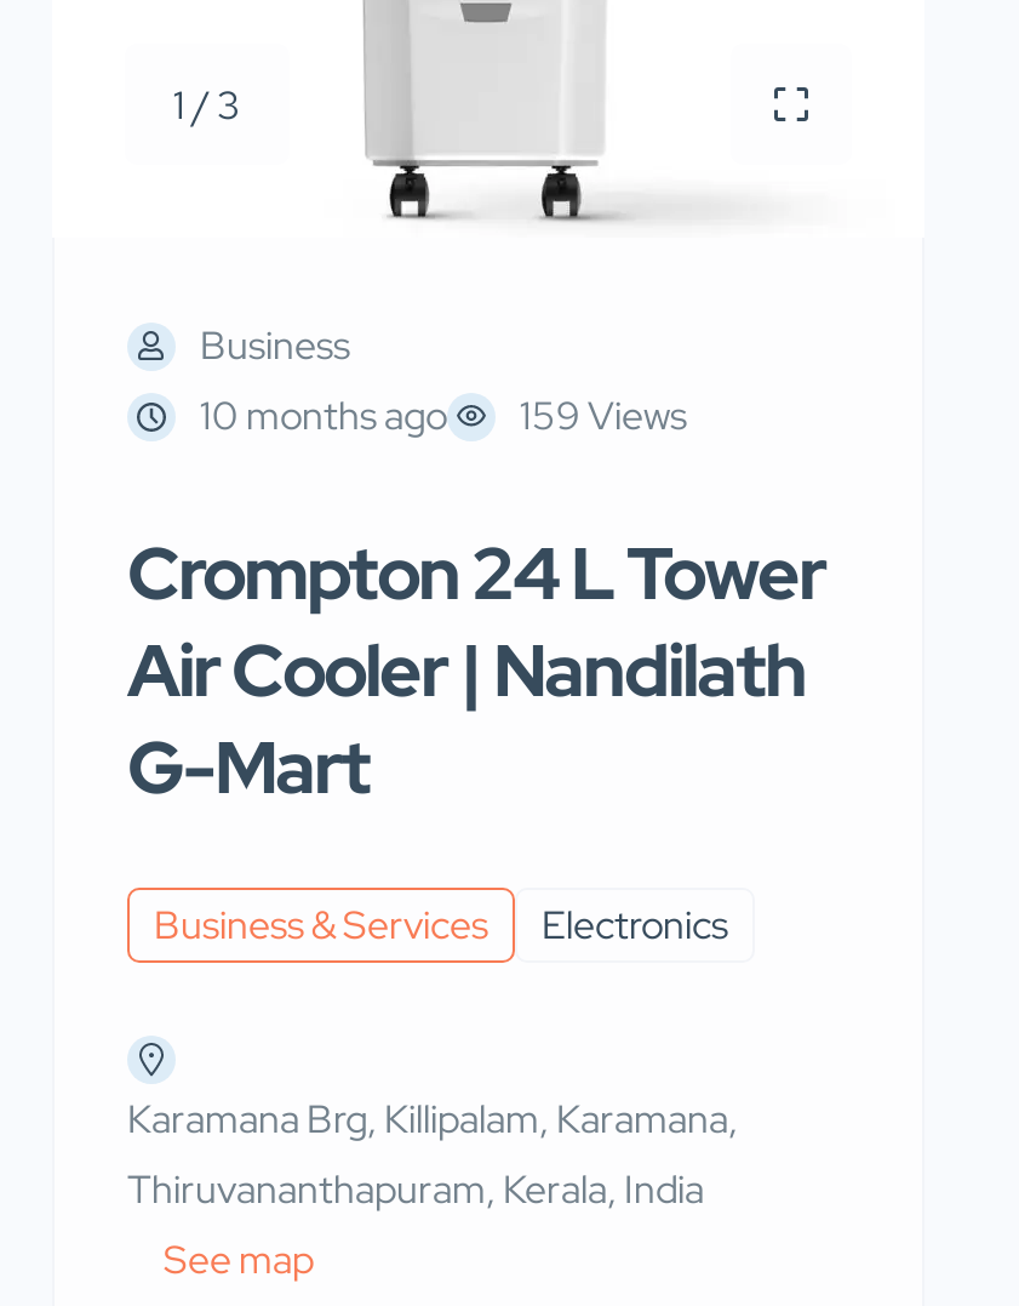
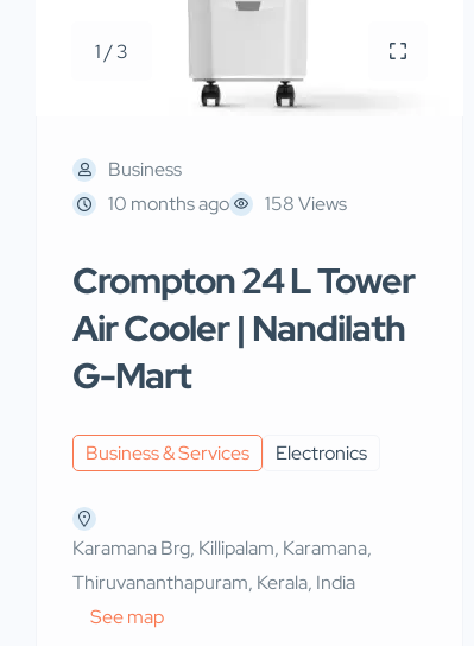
- 10 months ago 159 Views
+ 10 months ago 158 Views
